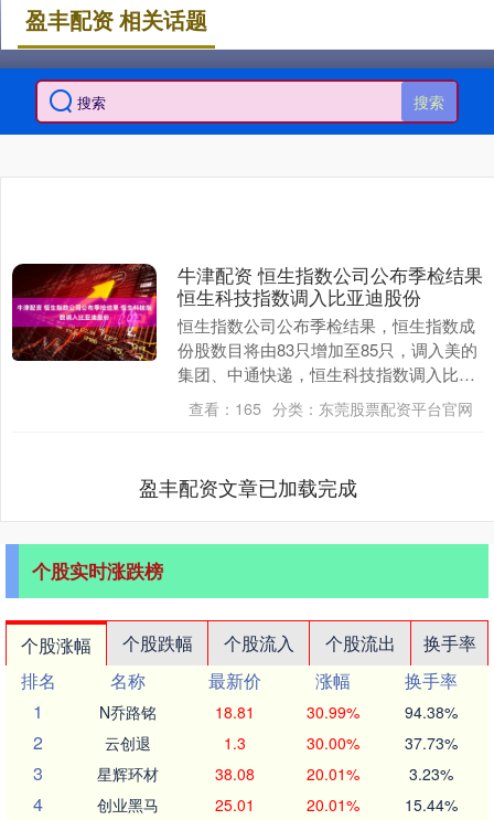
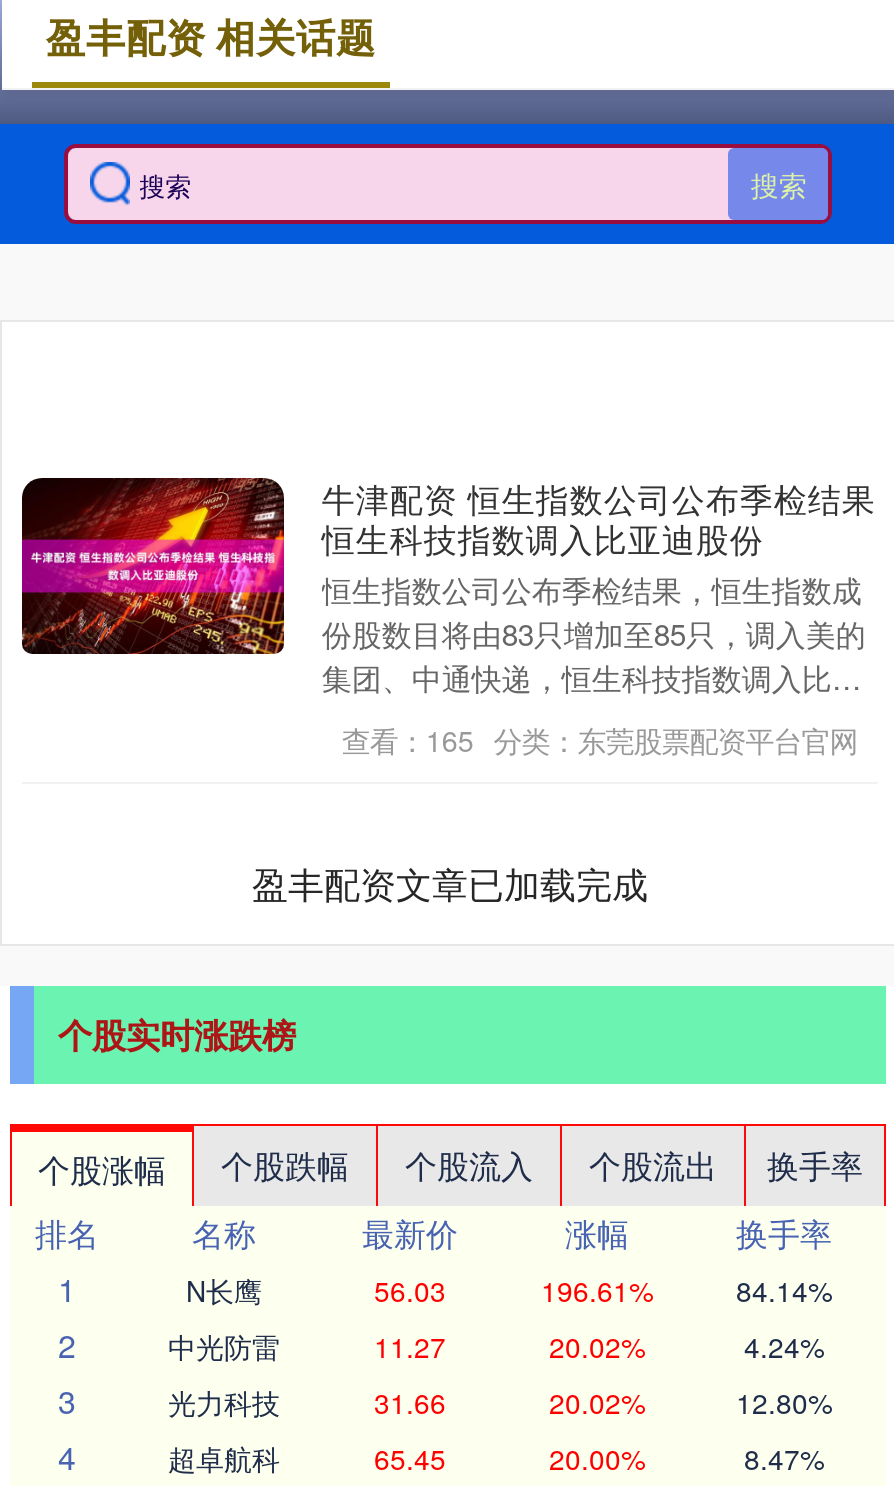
- N乔路铭
- 18.81
- 30.99%
- 94.38%
+ N长鹰
+ 56.03
+ 196.61%
+ 84.14%

- 云创退
- 1.3
- 30.00%
- 37.73%
+ 中光防雷
+ 11.27
+ 20.02%
+ 4.24%

- 星辉环材
- 38.08
- 20.01%
- 3.23%
+ 光力科技
+ 31.66
+ 20.02%
+ 12.80%

- 创业黑马
- 25.01
- 20.01%
- 15.44%
+ 超卓航科
+ 65.45
+ 20.00%
+ 8.47%
